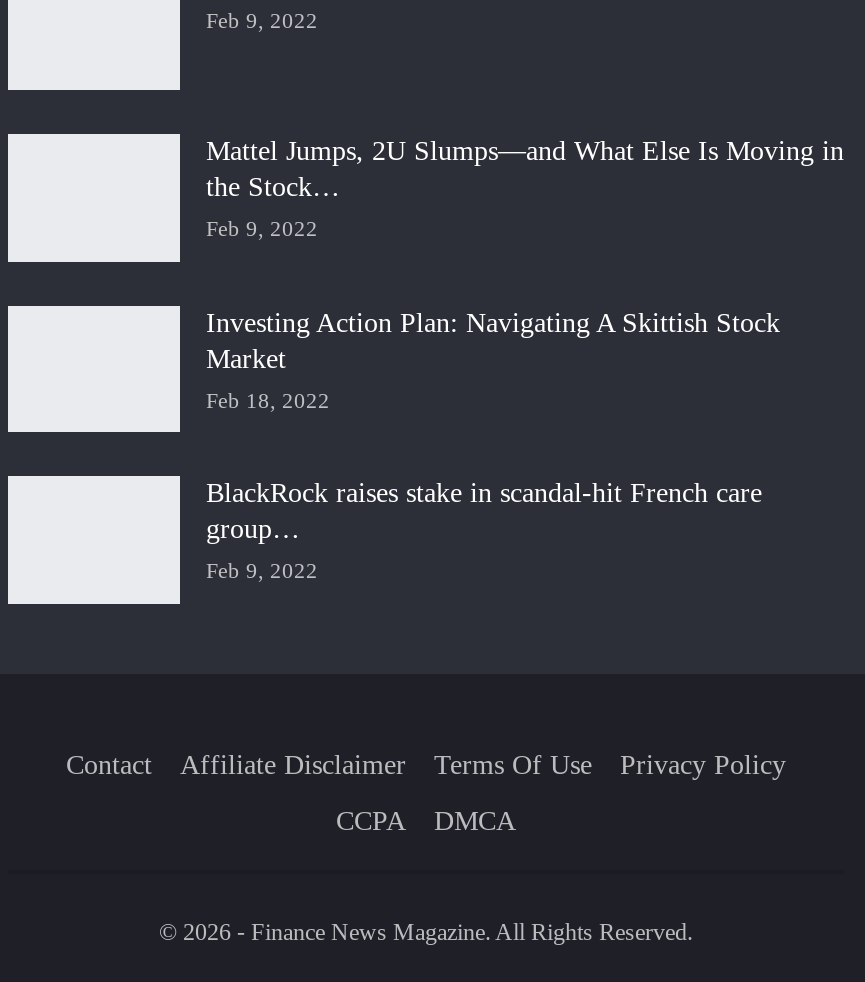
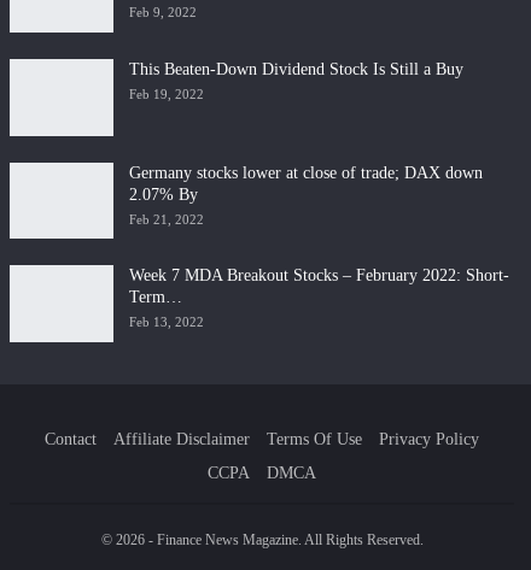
- Mattel Jumps, 2U Slumps—and What Else Is Moving in
- the Stock…
+ This Beaten-Down Dividend Stock Is Still a Buy

- Feb 9, 2022
+ Feb 19, 2022

- Investing Action Plan: Navigating A Skittish Stock
- Market
+ Germany stocks lower at close of trade; DAX down
+ 2.07% By

- Feb 18, 2022
+ Feb 21, 2022

- BlackRock raises stake in scandal-hit French care
- group…
+ Week 7 MDA Breakout Stocks – February 2022: Short-
+ Term…

- Feb 9, 2022
+ Feb 13, 2022
